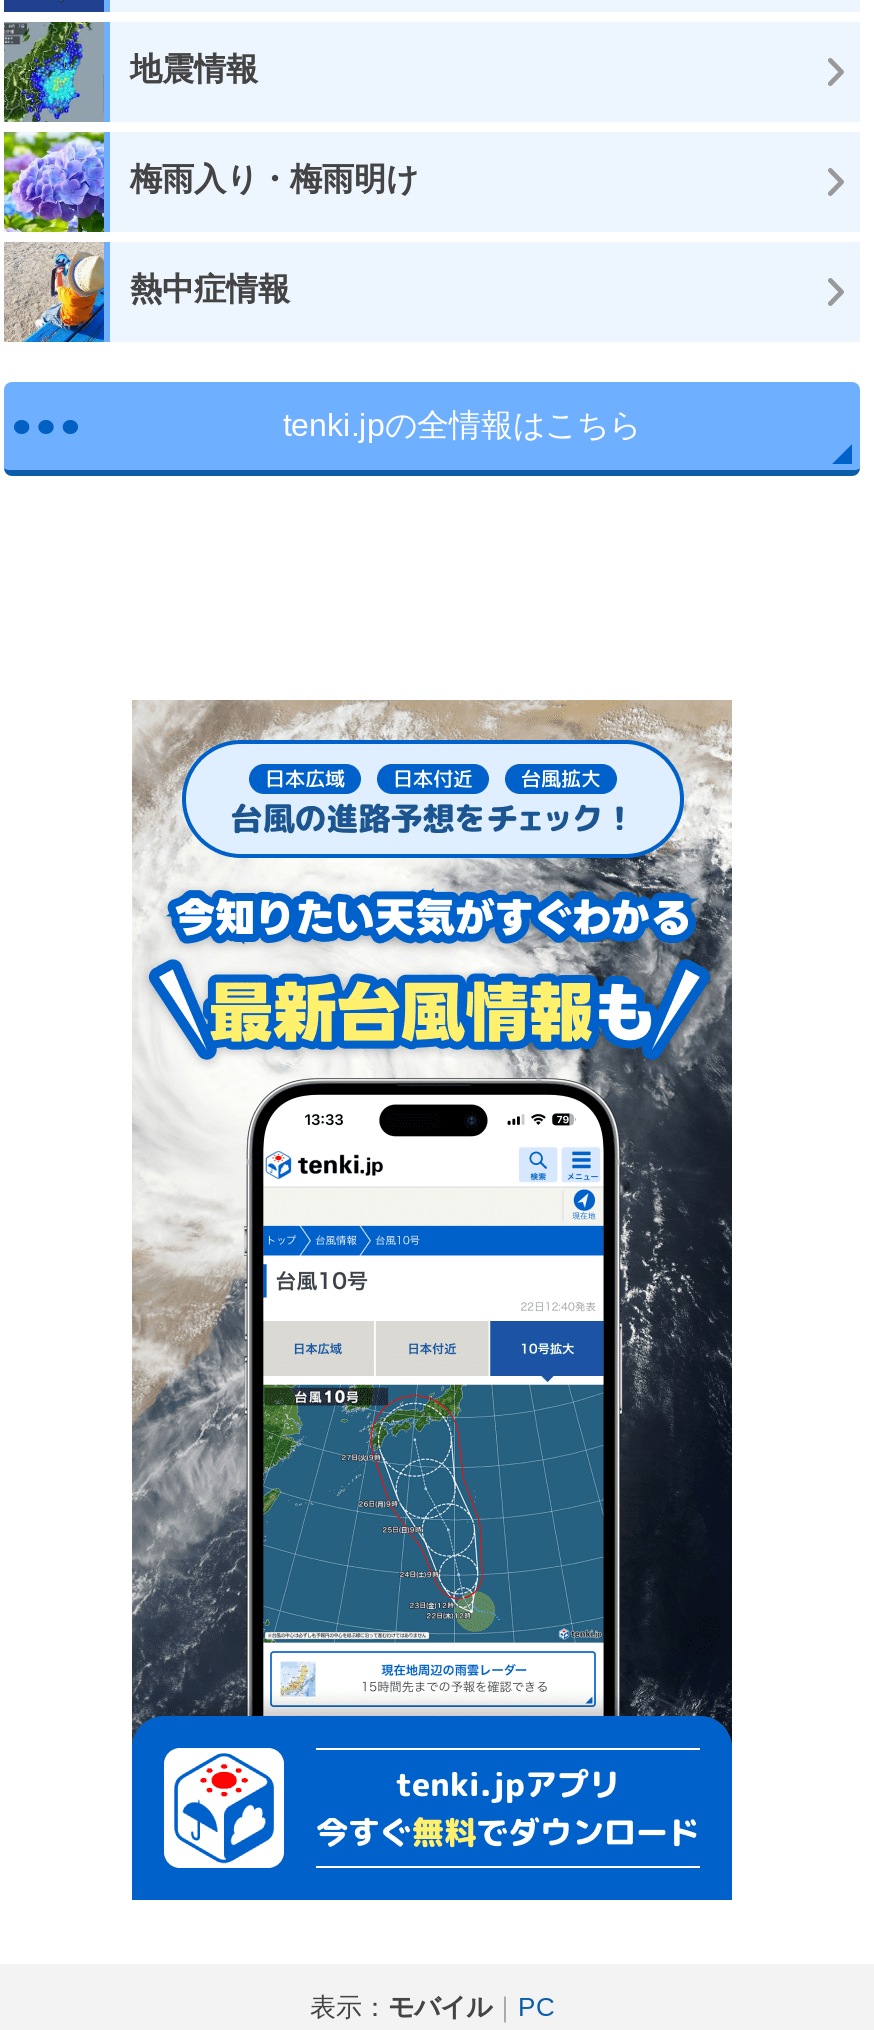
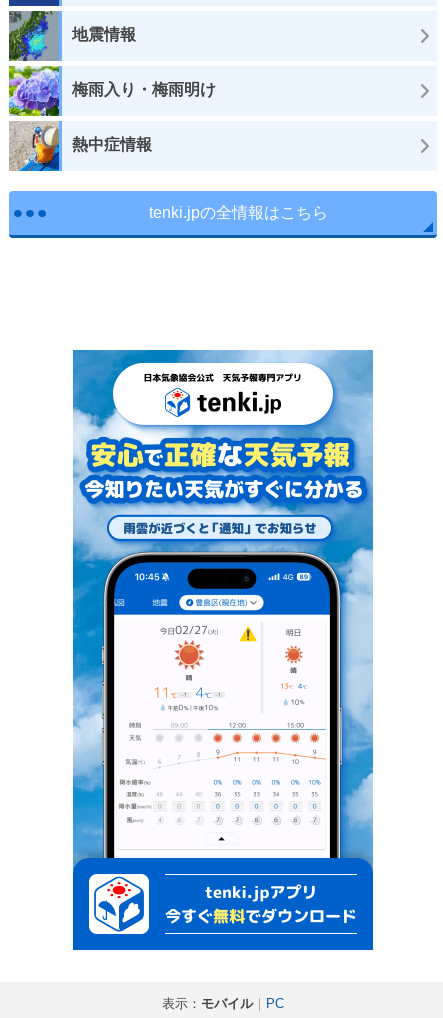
- [image]
+ [image]
